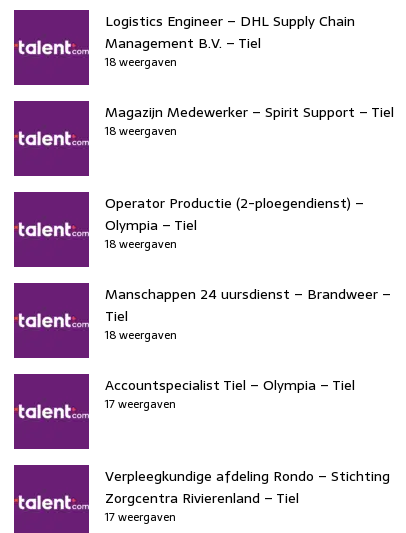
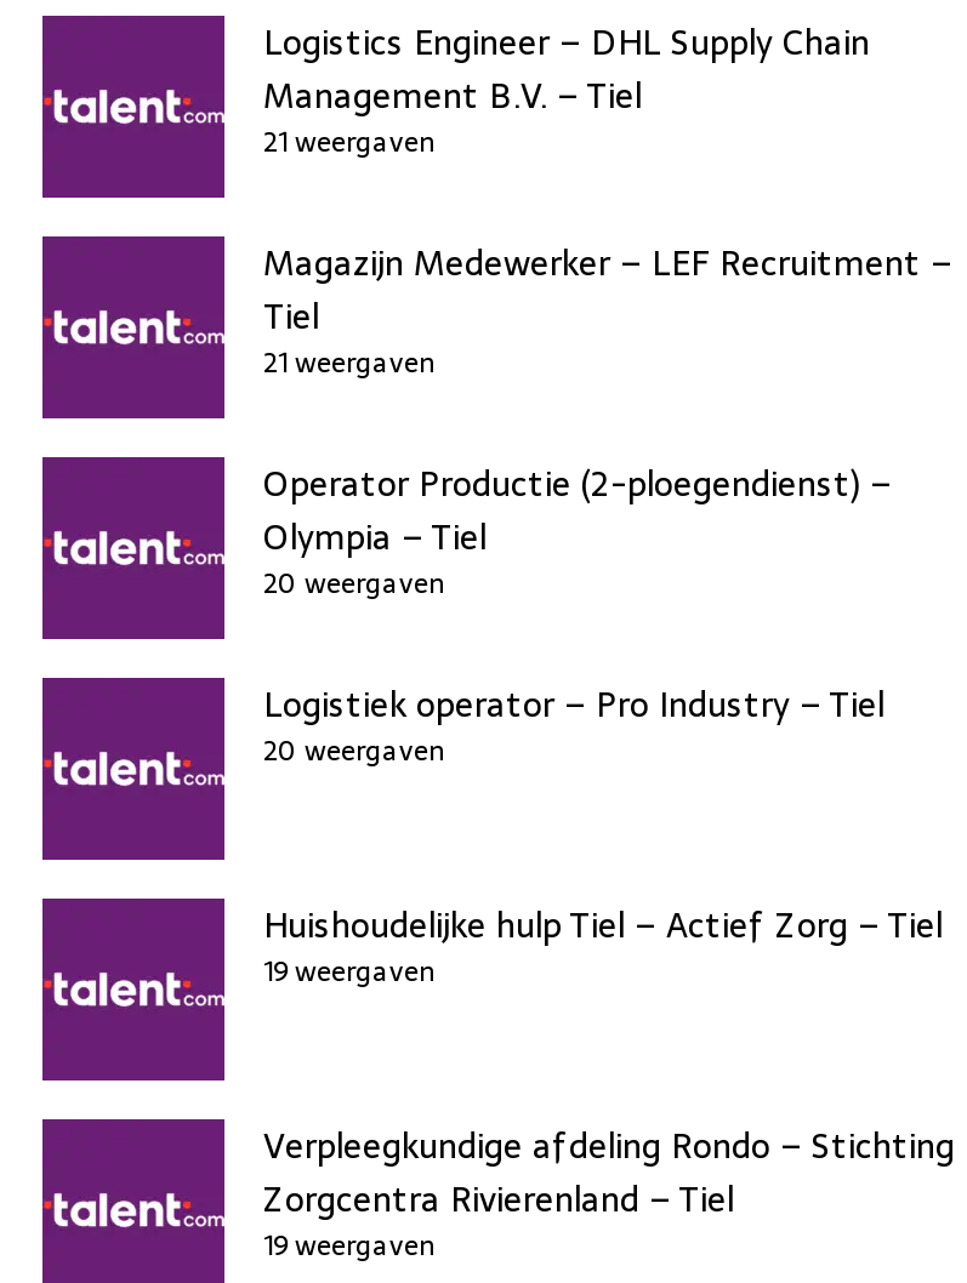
- 18 weergaven
+ 21 weergaven

- Magazijn Medewerker – Spirit Support – Tiel
- 18 weergaven
+ Magazijn Medewerker – LEF Recruitment –
+ Tiel
+ 21 weergaven

- 18 weergaven
+ 20 weergaven

- Manschappen 24 uursdienst – Brandweer –
- Tiel
- 18 weergaven
+ Logistiek operator – Pro Industry – Tiel
+ 20 weergaven

- Accountspecialist Tiel – Olympia – Tiel
- 17 weergaven
+ Huishoudelijke hulp Tiel – Actief Zorg – Tiel
+ 19 weergaven

- 17 weergaven
+ 19 weergaven
